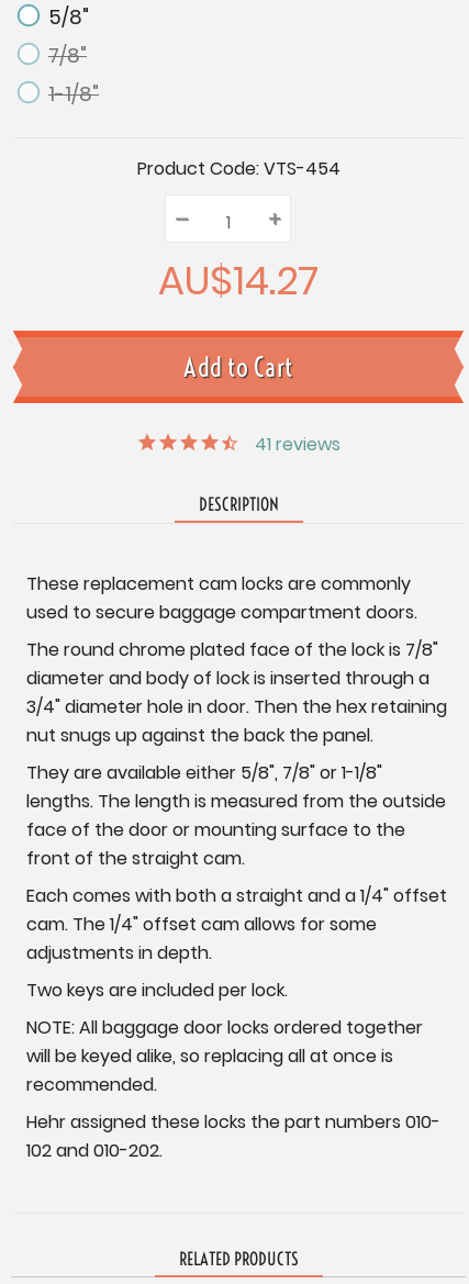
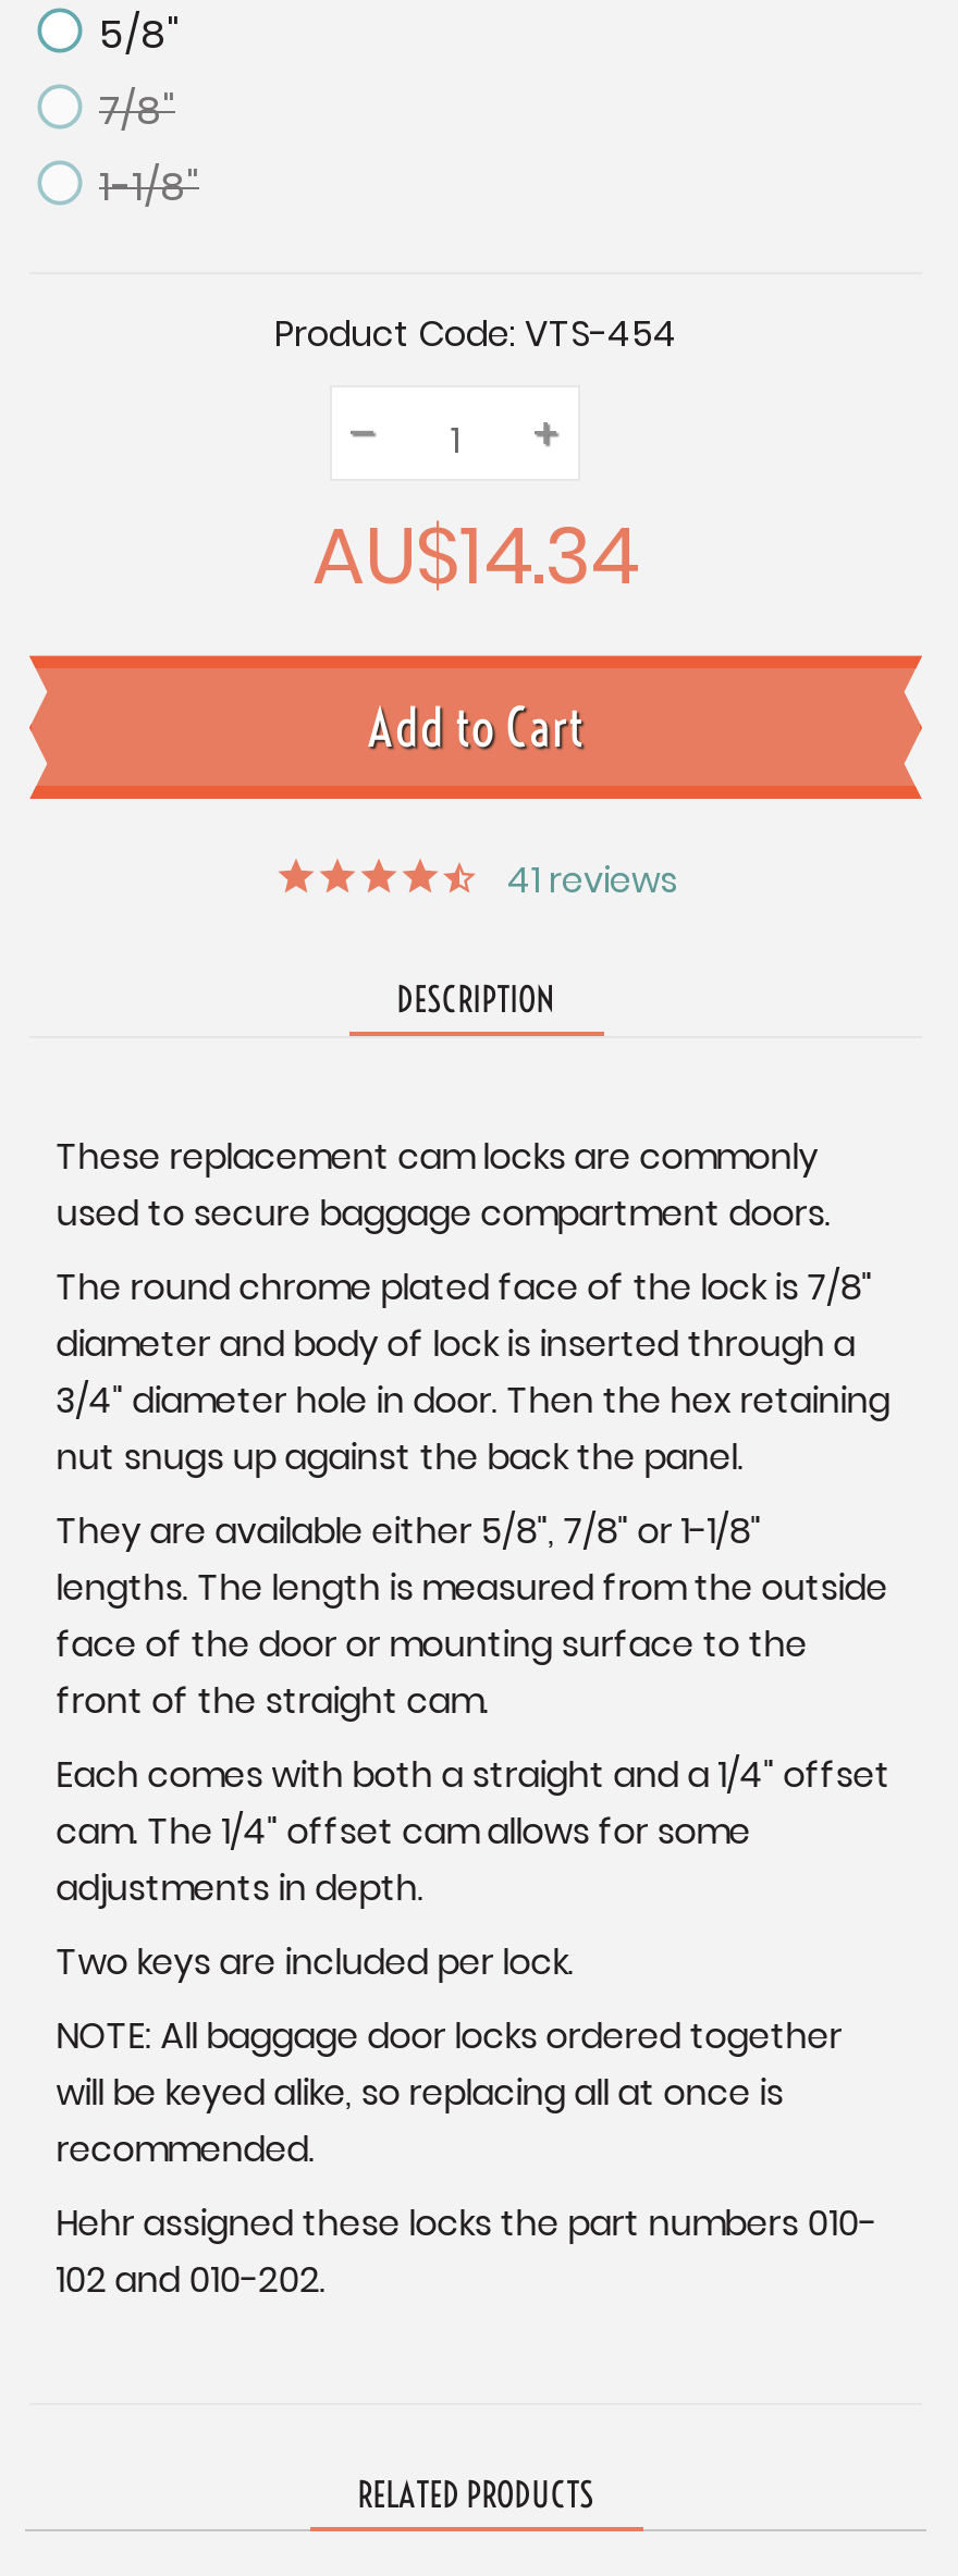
- AU$14.27
+ AU$14.34
